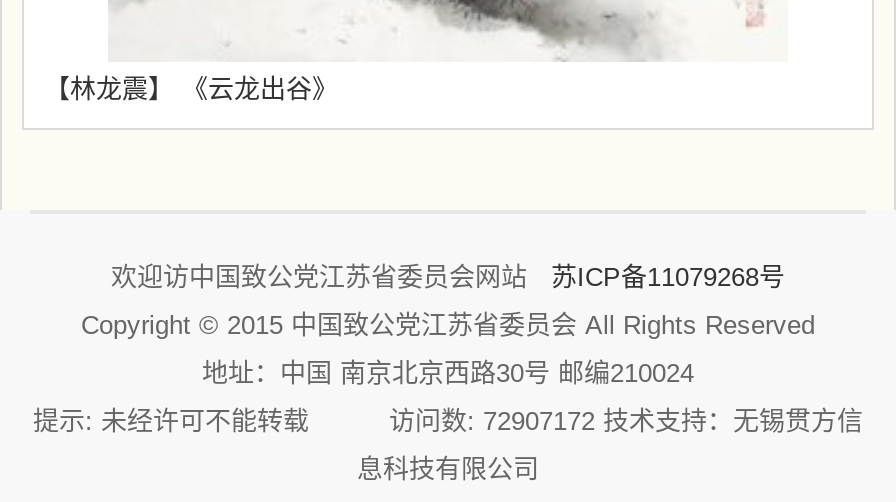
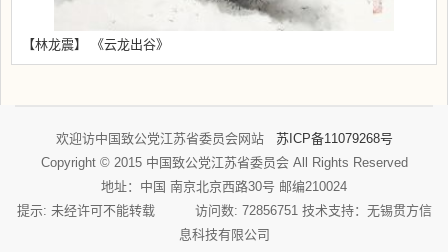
- 提示: 未经许可不能转载 访问数: 72907172 技术支持：无锡贯方信
+ 提示: 未经许可不能转载 访问数: 72856751 技术支持：无锡贯方信
